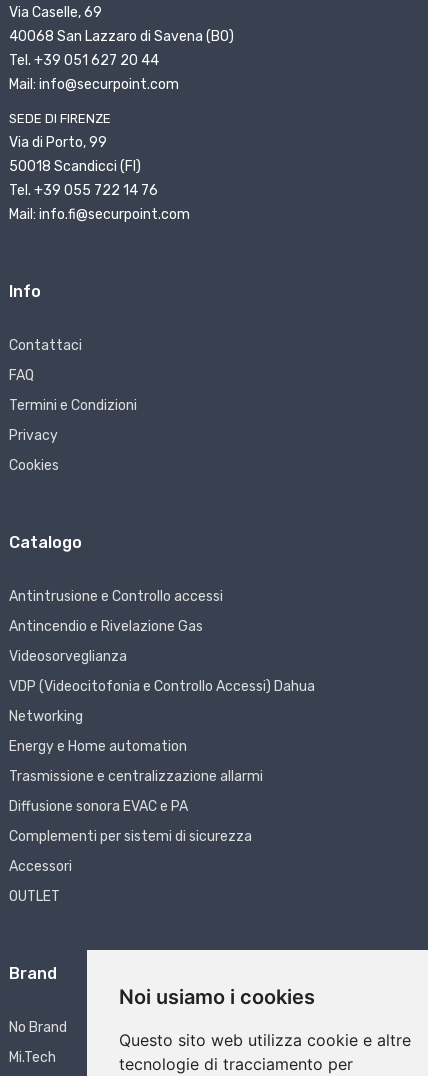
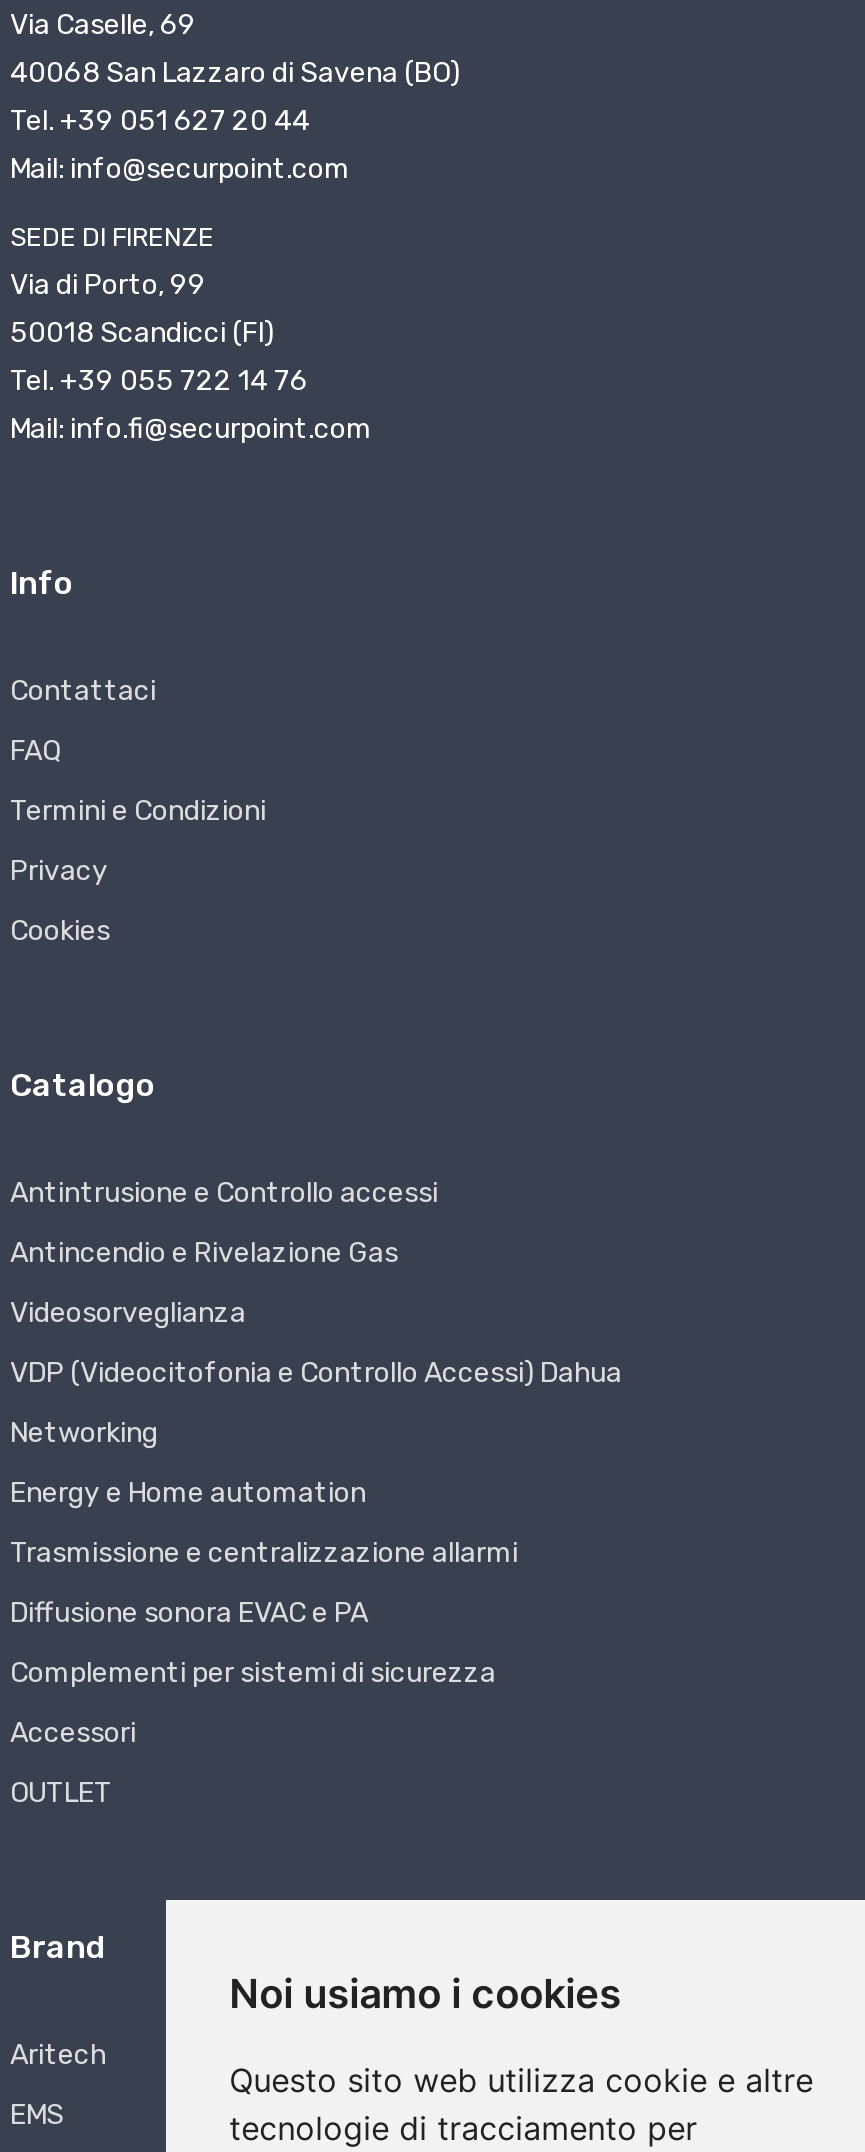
- No Brand
+ Aritech

- Mi.Tech
+ EMS
